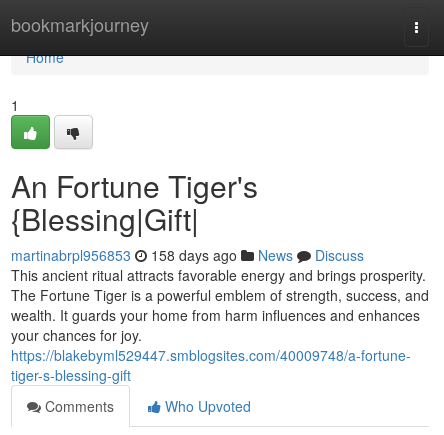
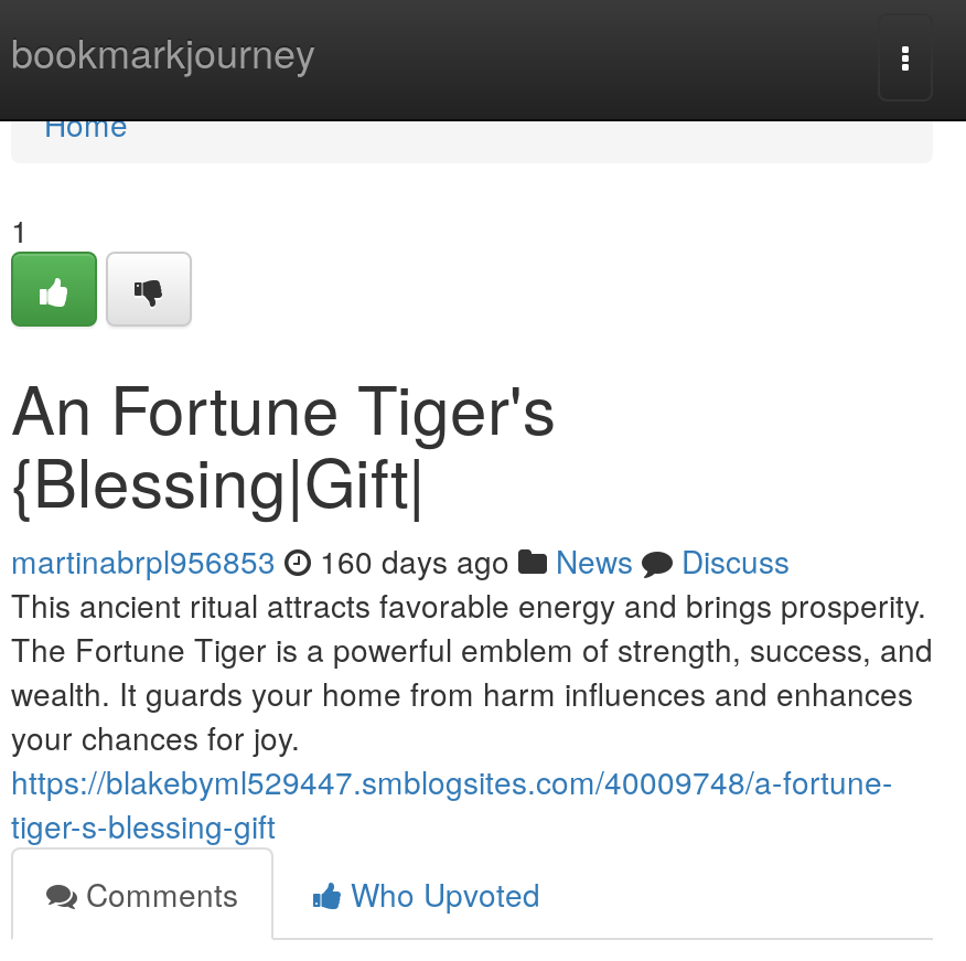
- martinabrpl956853 158 days ago News Discuss
+ martinabrpl956853 160 days ago News Discuss
